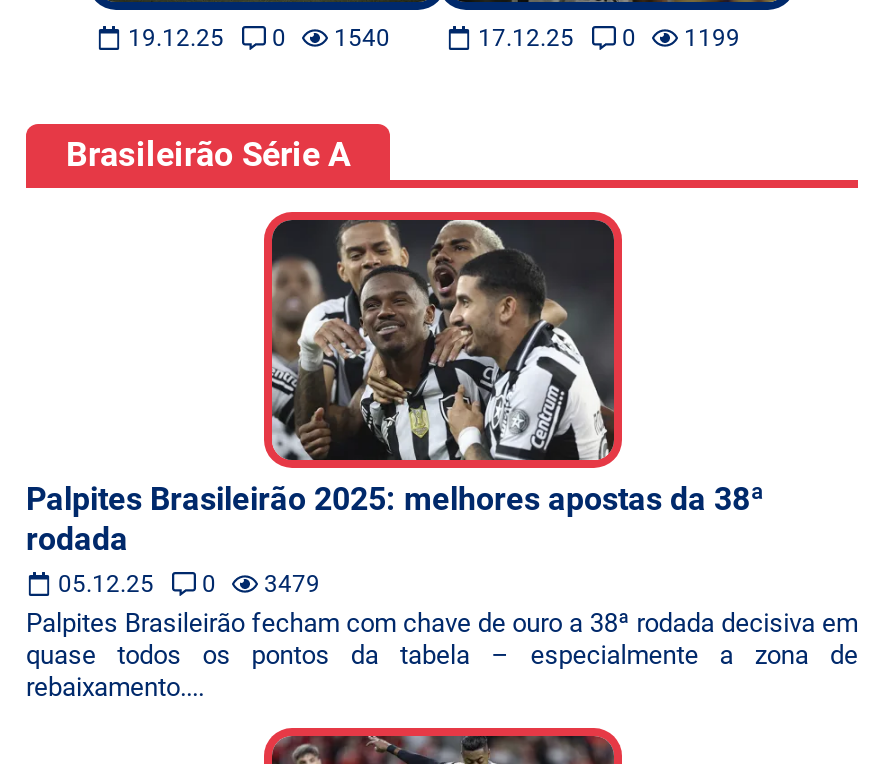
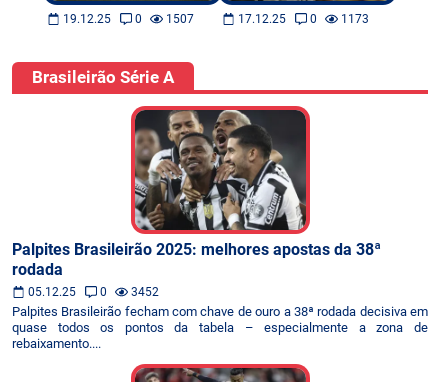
- 19.12.25 0 1540
+ 19.12.25 0 1507

- 17.12.25 0 1199
+ 17.12.25 0 1173

- 05.12.25 0 3479
+ 05.12.25 0 3452
